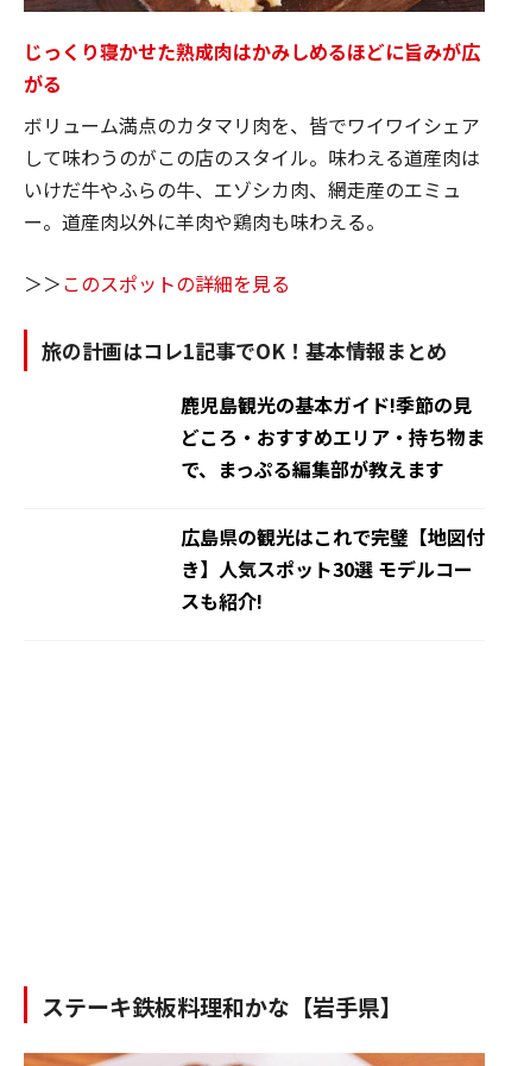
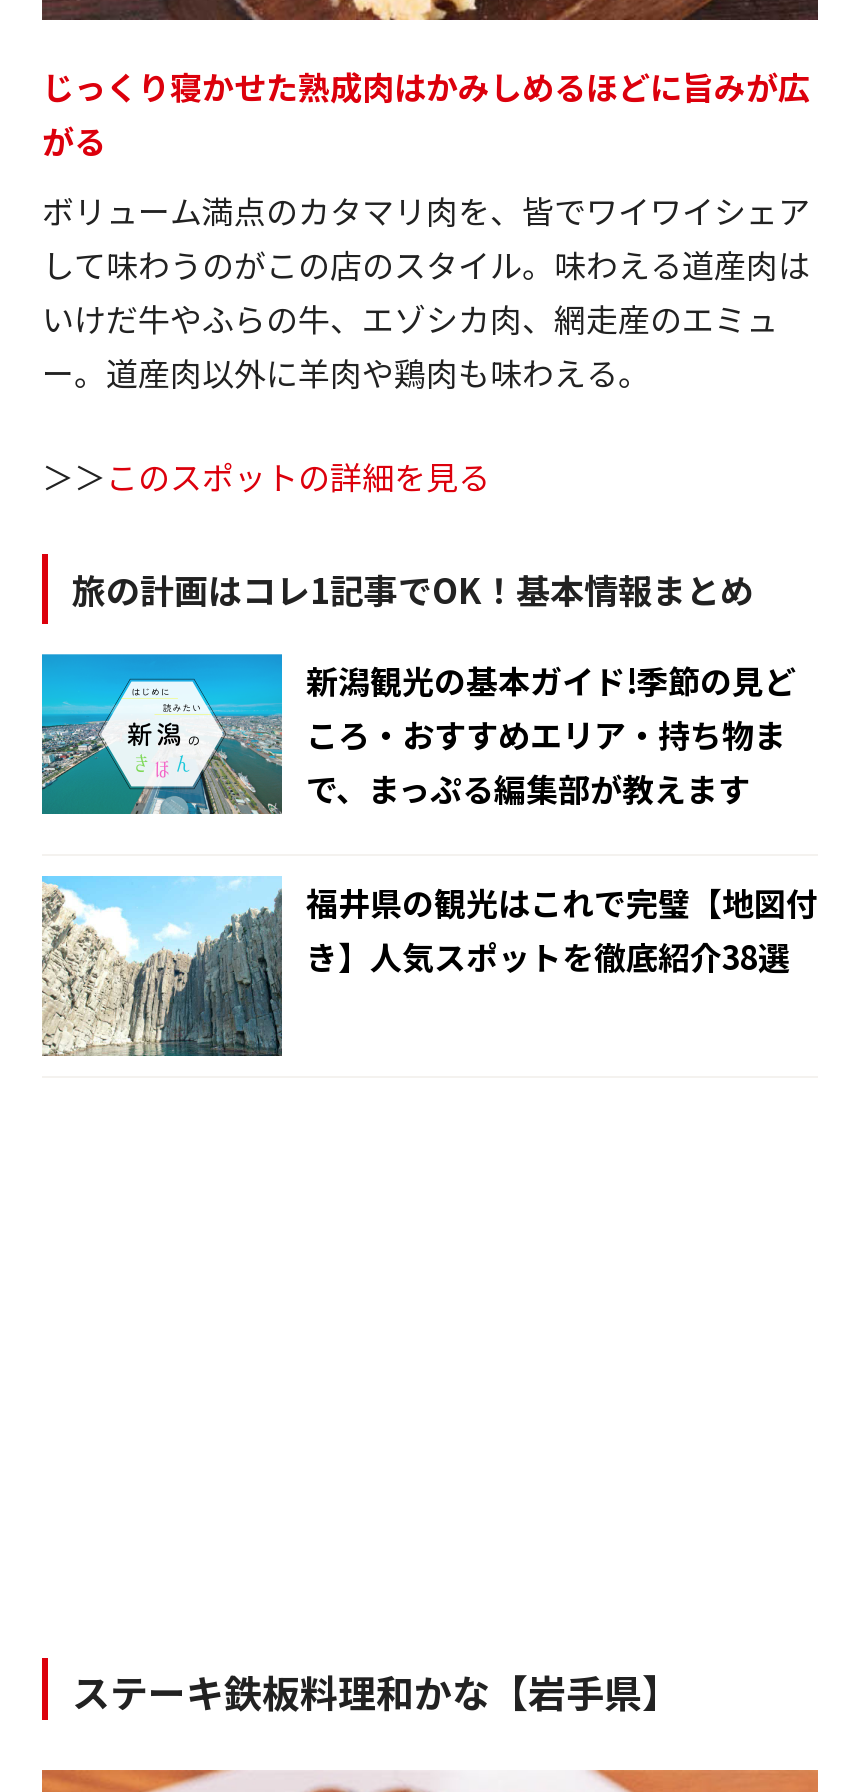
+ [image]

- 鹿児島観光の基本ガイド!季節の見
- どころ・おすすめエリア・持ち物ま
+ 新潟観光の基本ガイド!季節の見ど
+ ころ・おすすめエリア・持ち物ま

+ [image]

- 広島県の観光はこれで完璧【地図付
- き】人気スポット30選 モデルコー
- スも紹介!
+ 福井県の観光はこれで完璧【地図付
+ き】人気スポットを徹底紹介38選
